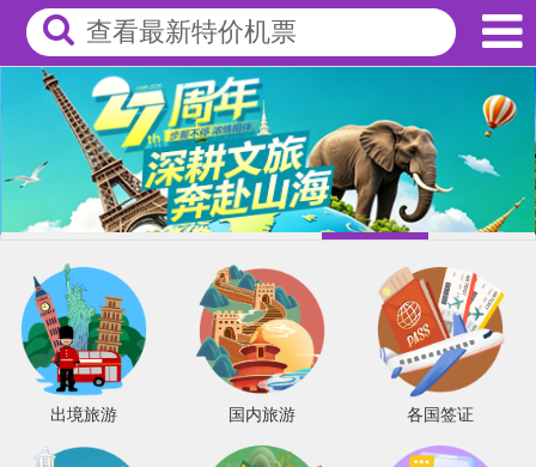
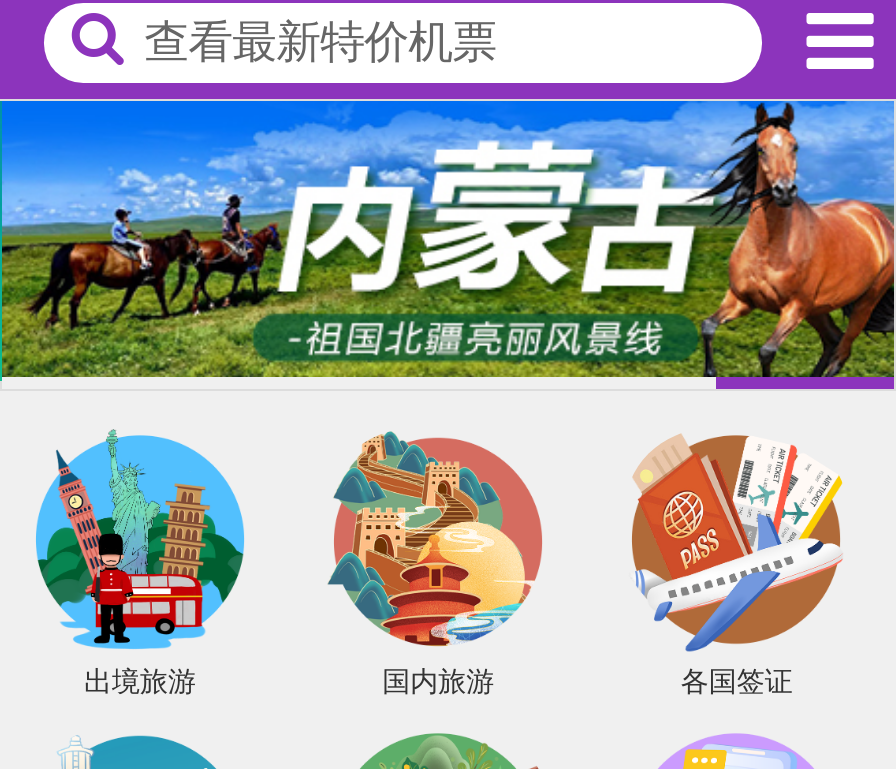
- [image]
+ [image]
